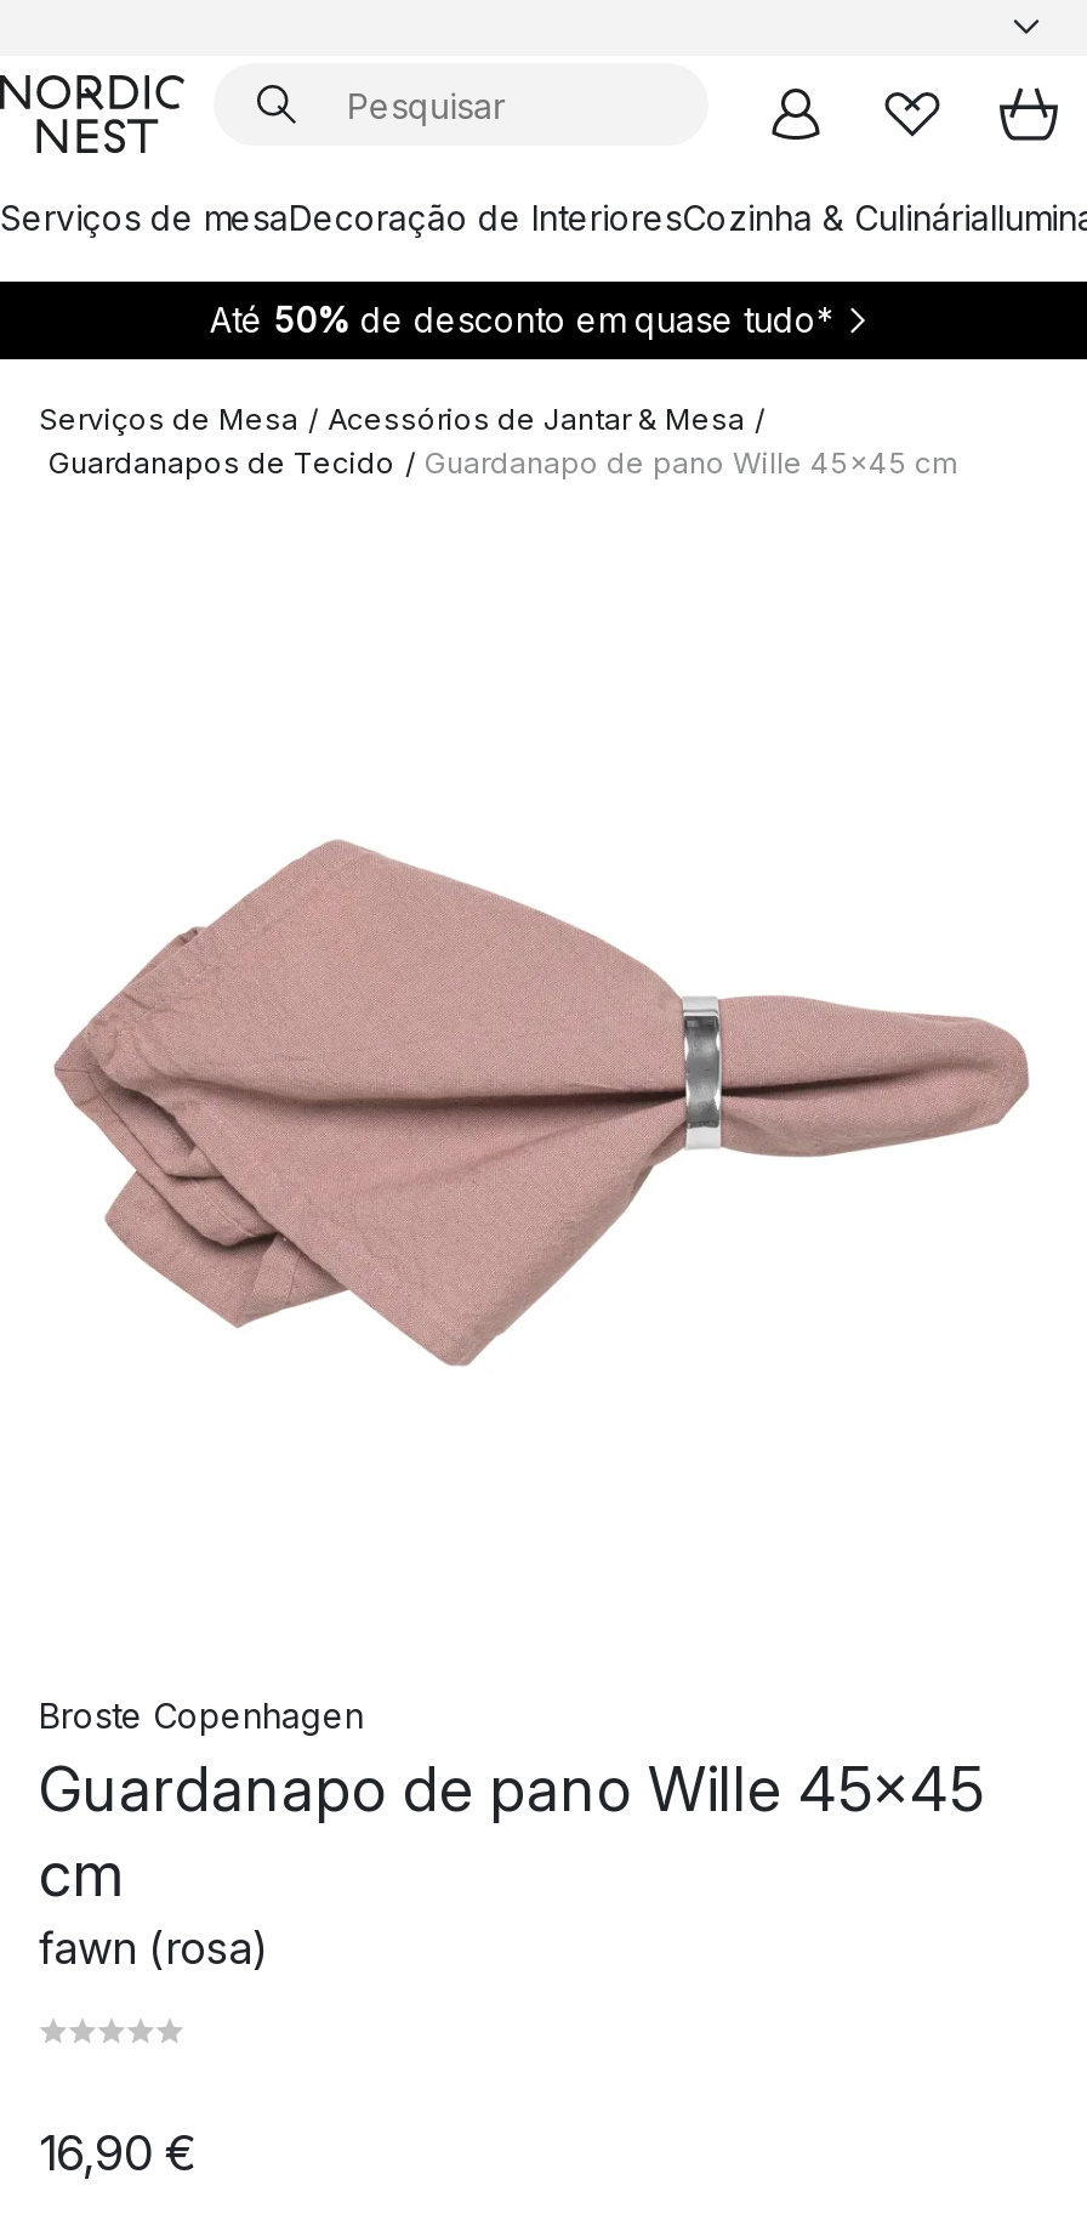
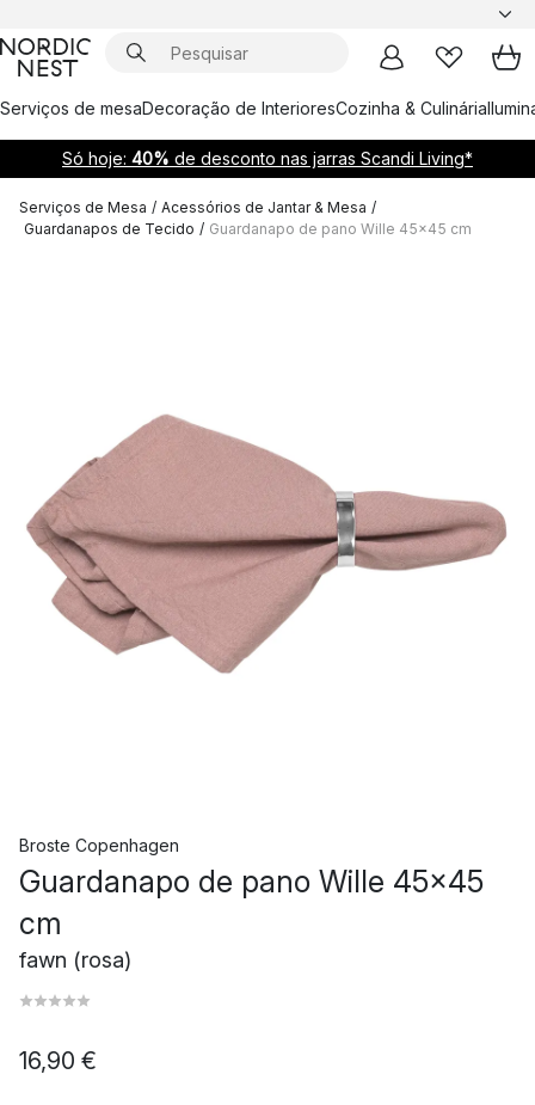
- Até 50% de desconto em quase tudo*
+ Só hoje: 40% de desconto nas jarras Scandi Living*
